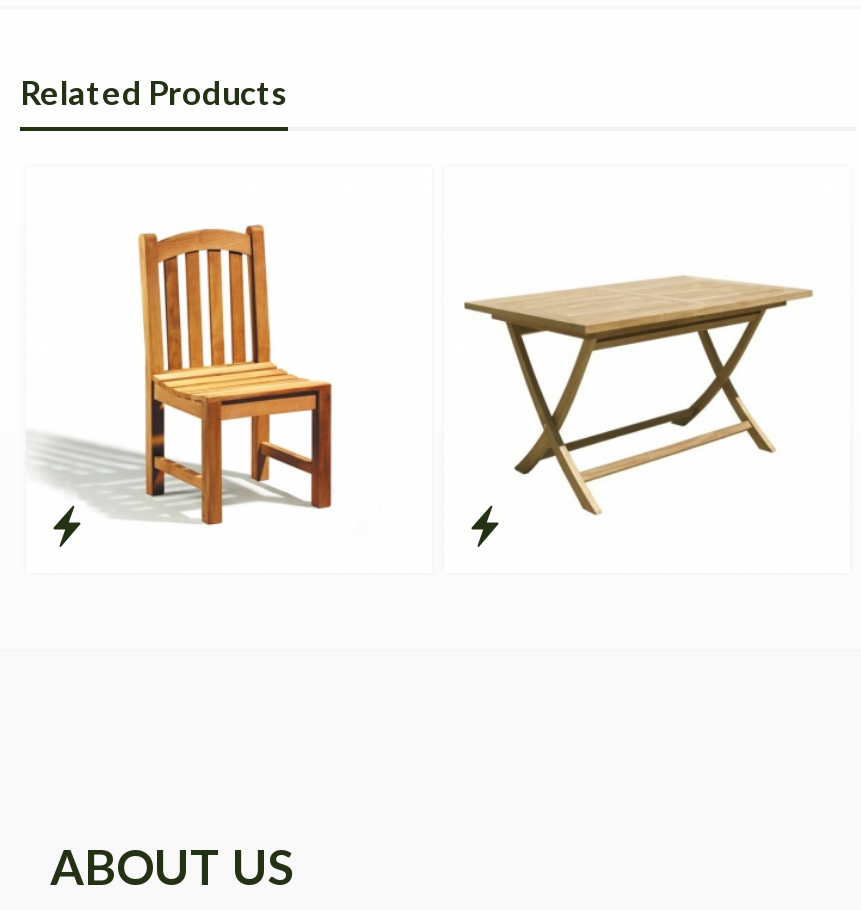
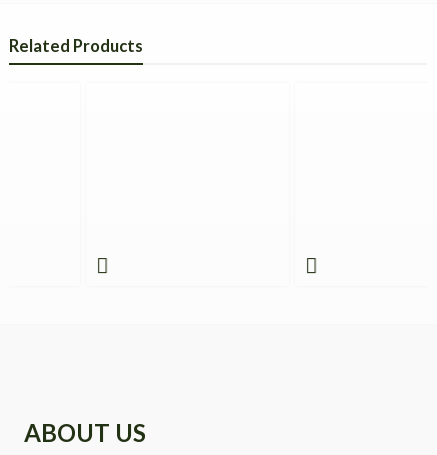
- [image]

- [image]
